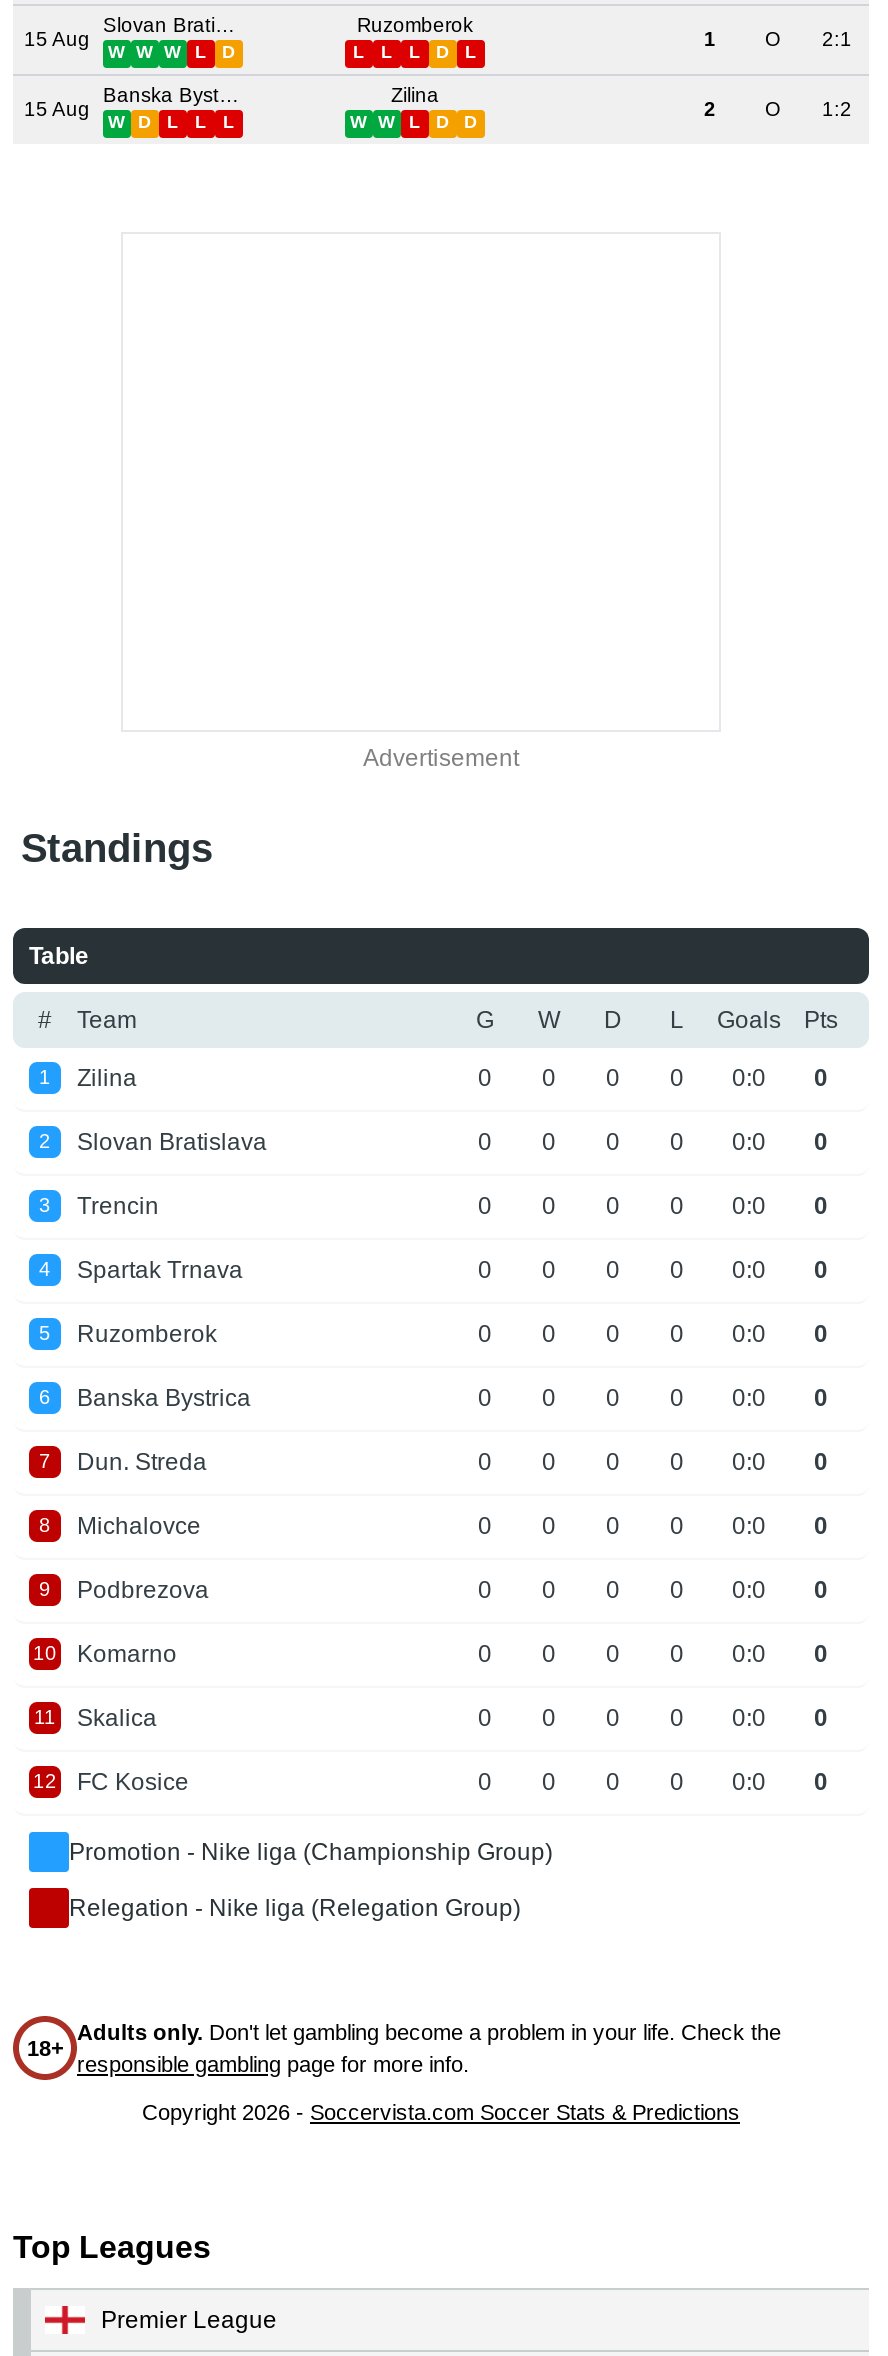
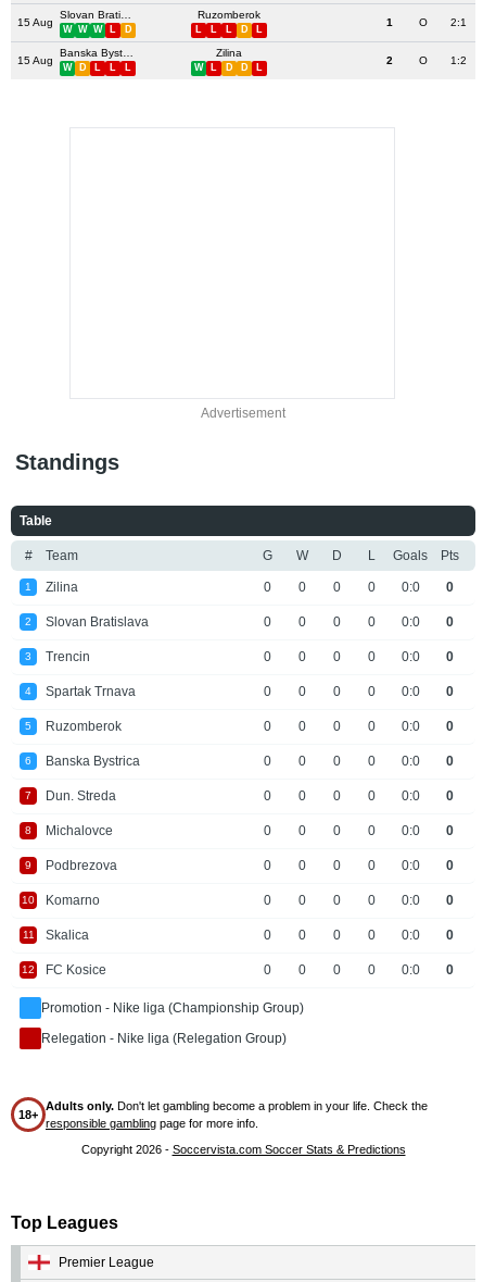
- W W
+ W

+ L
